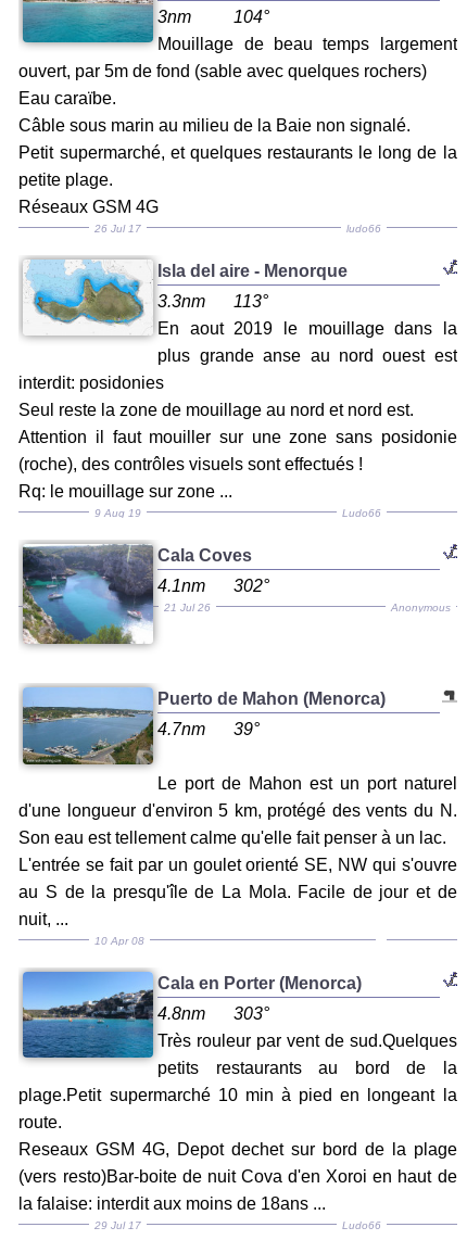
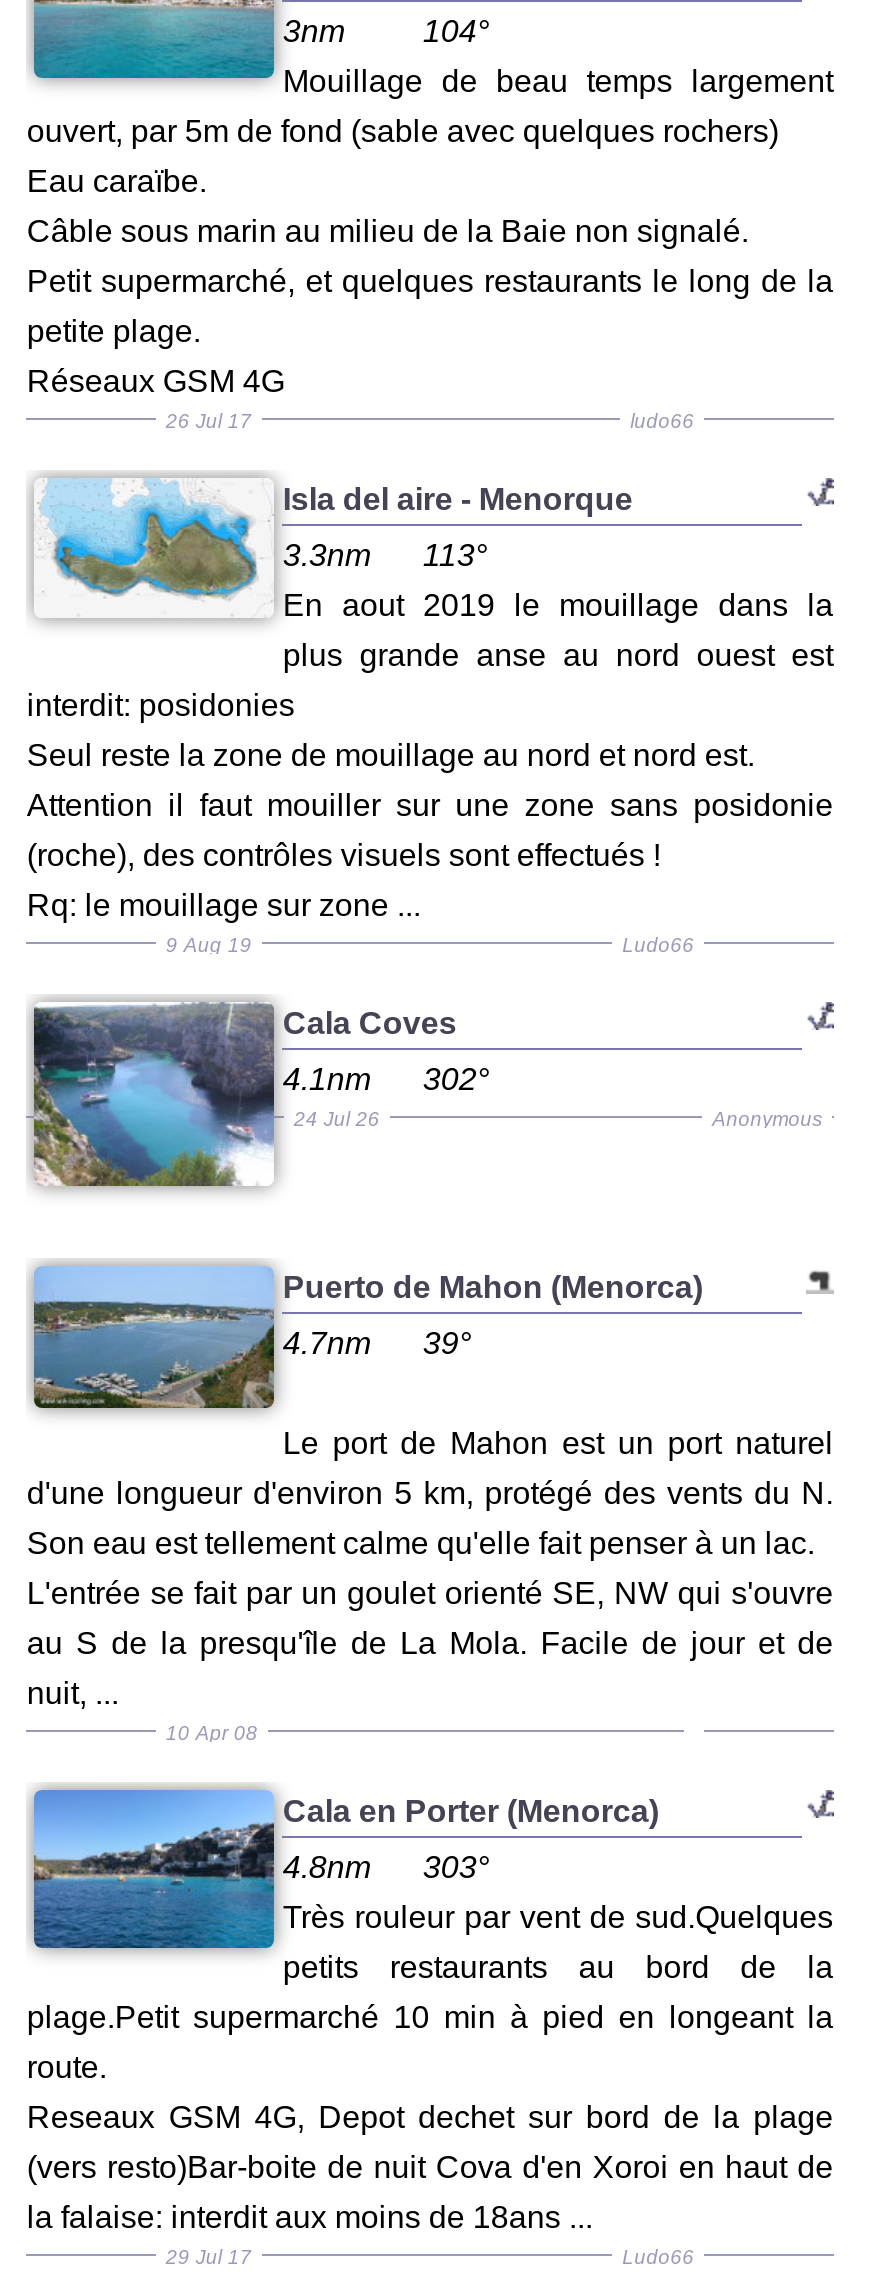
- 21 Jul 26
+ 24 Jul 26
